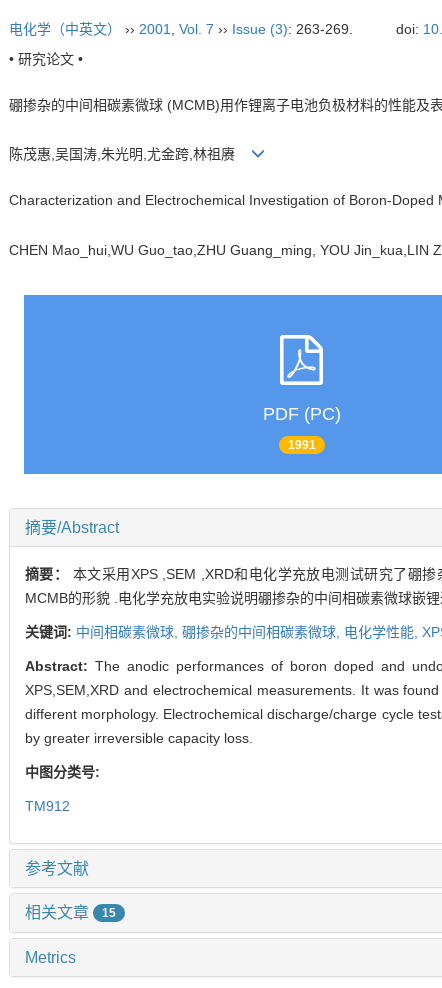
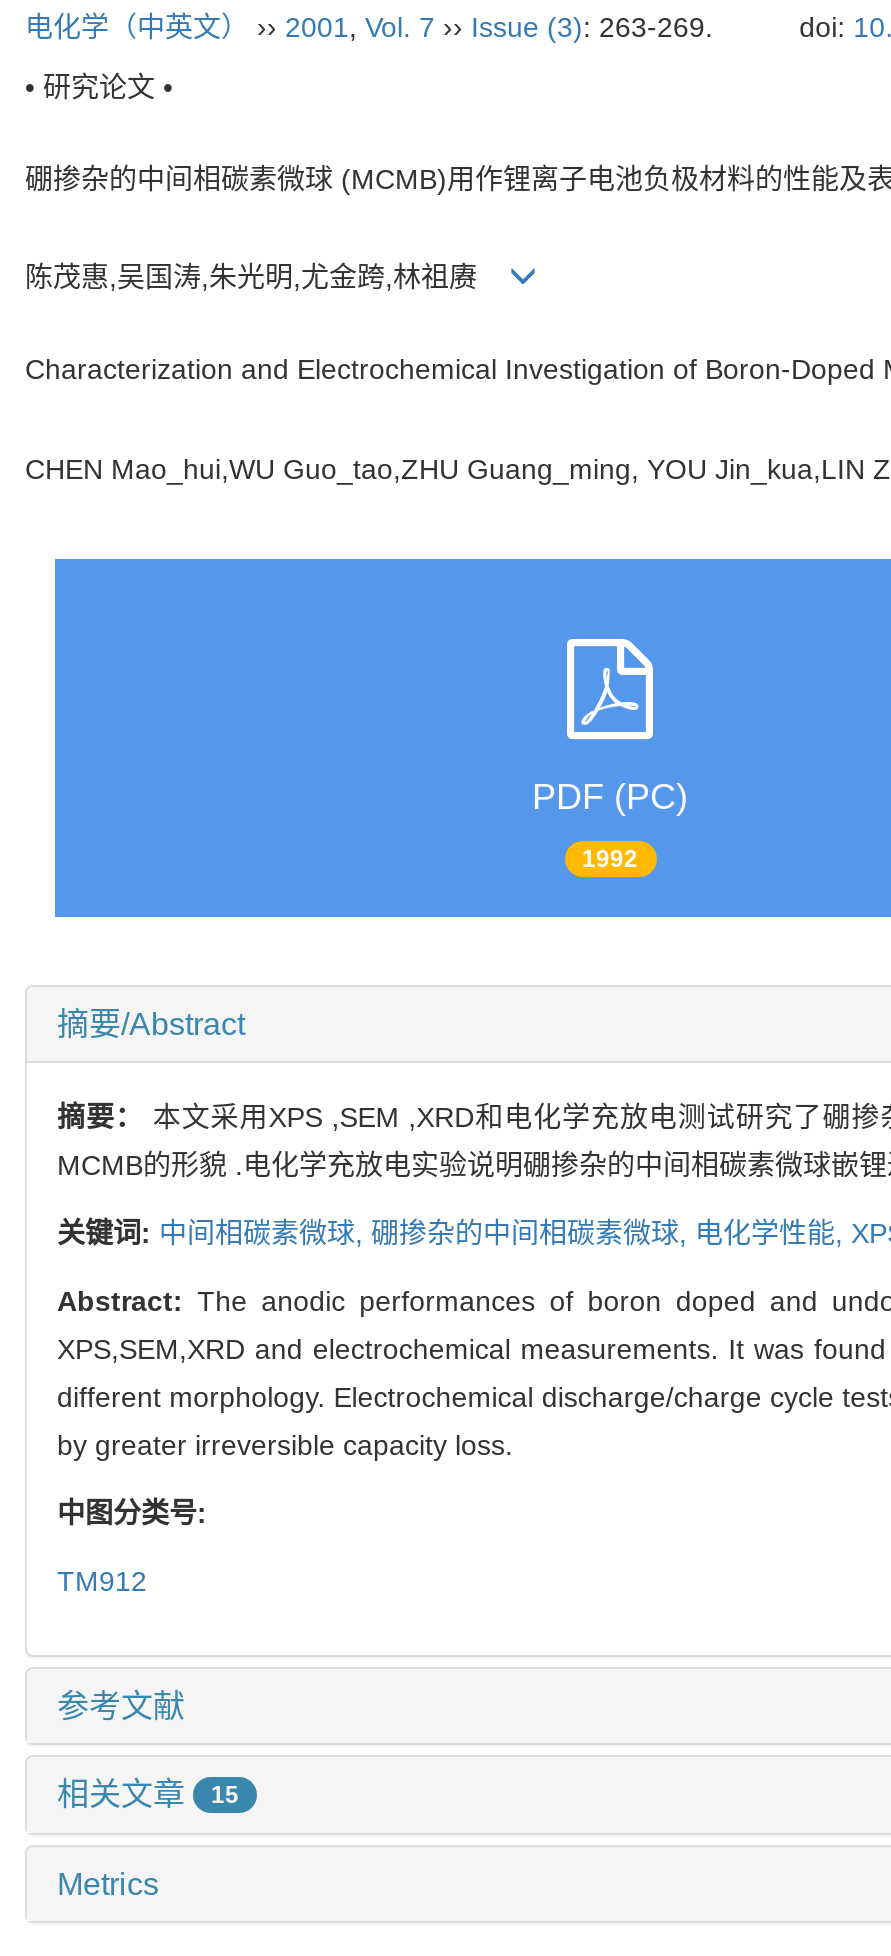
- 1991
+ 1992
